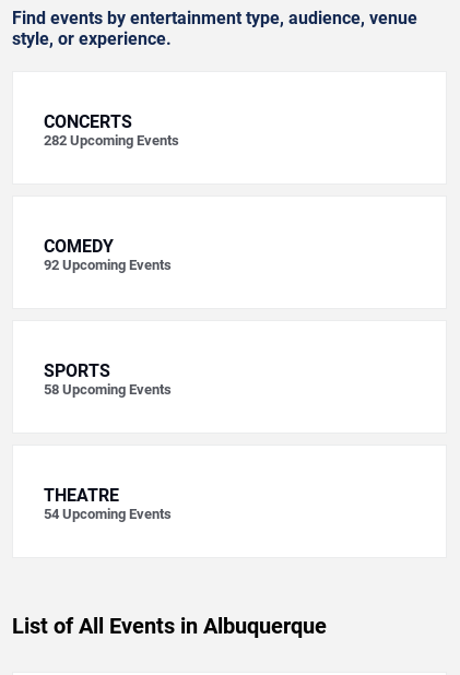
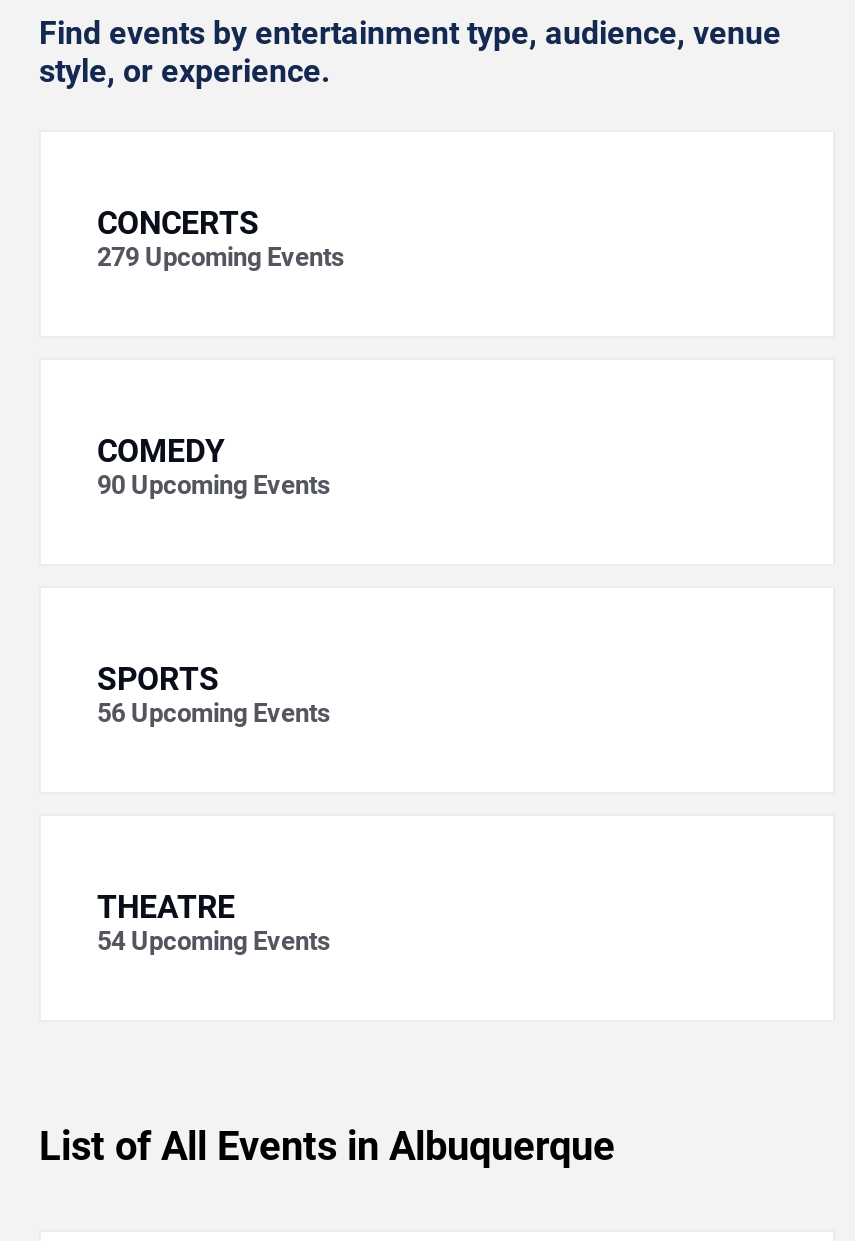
- 282 Upcoming Events
+ 279 Upcoming Events

- 92 Upcoming Events
+ 90 Upcoming Events

- 58 Upcoming Events
+ 56 Upcoming Events
